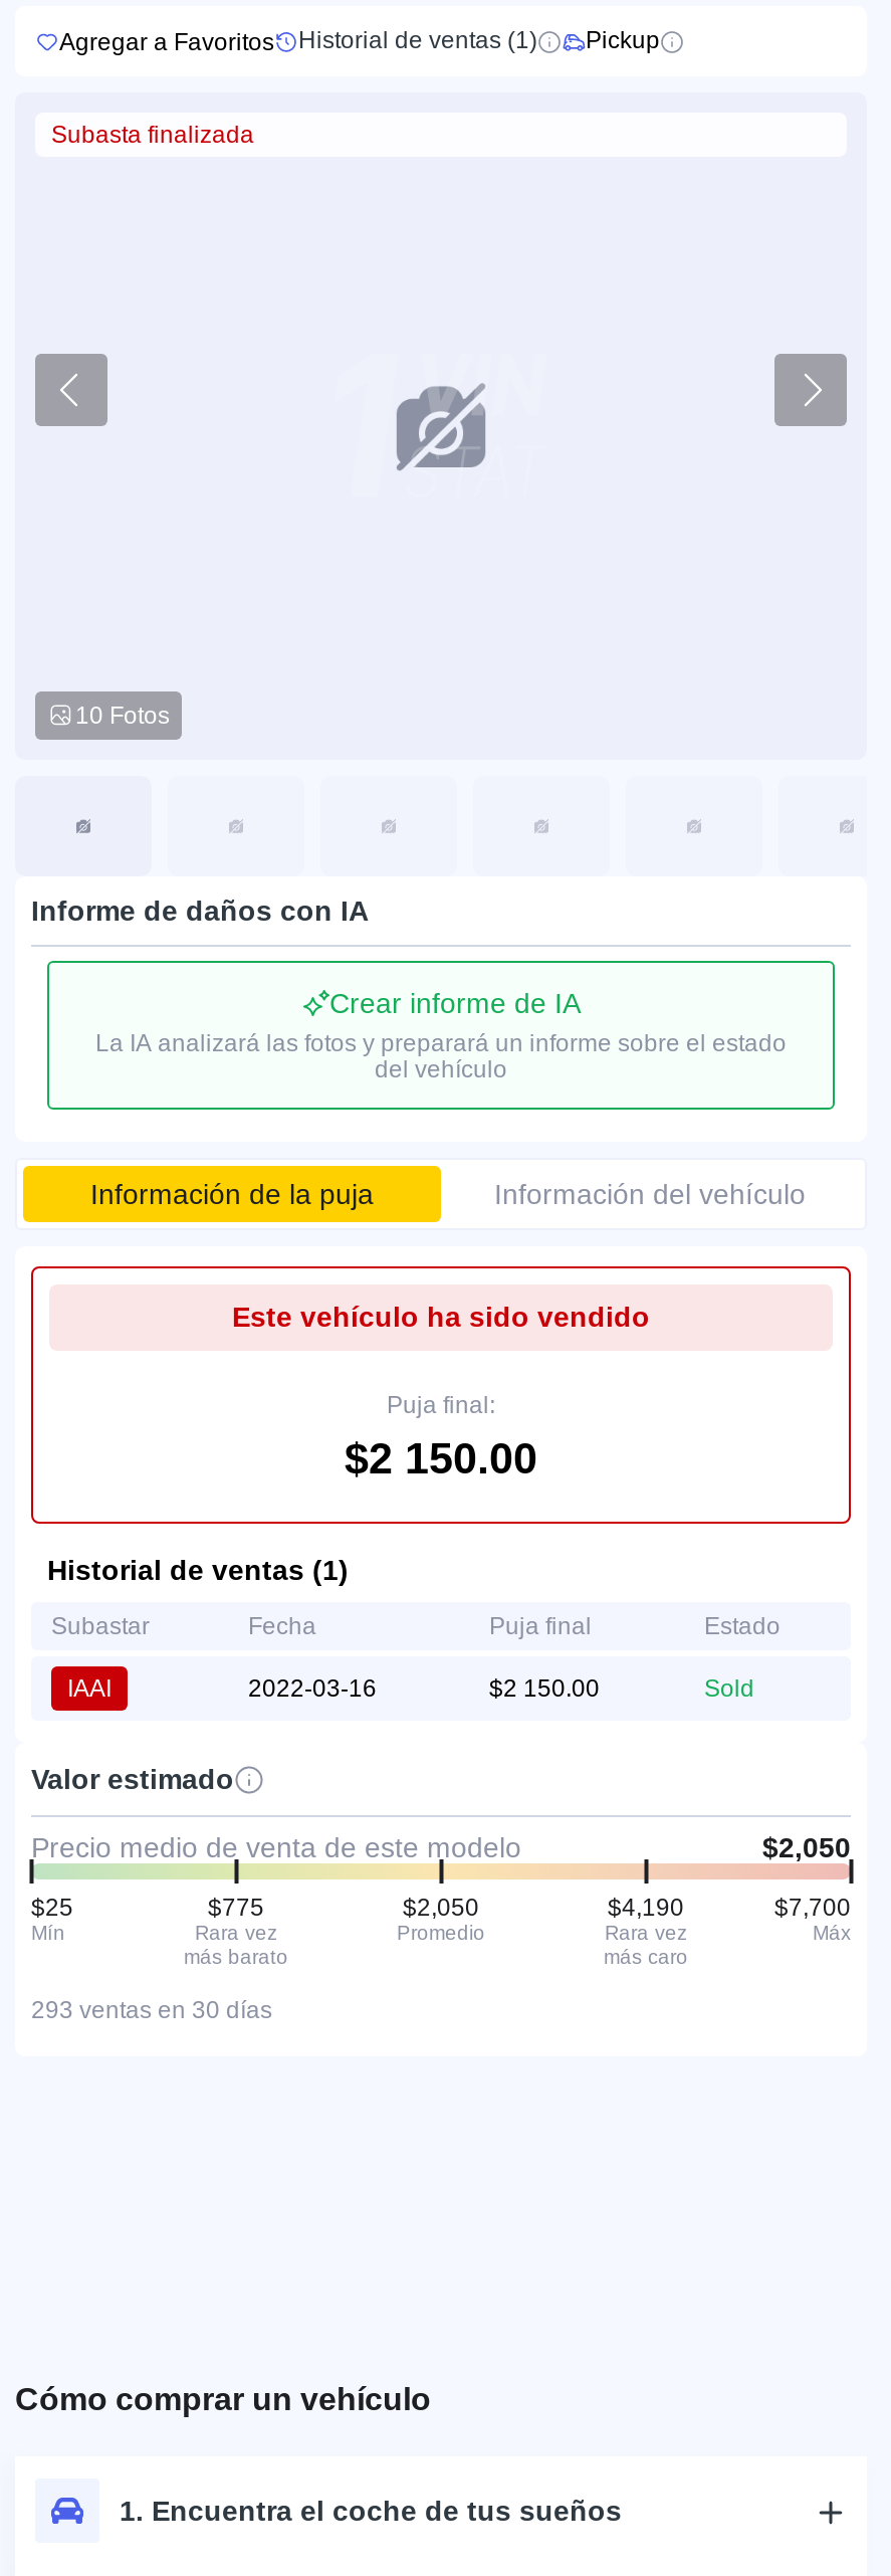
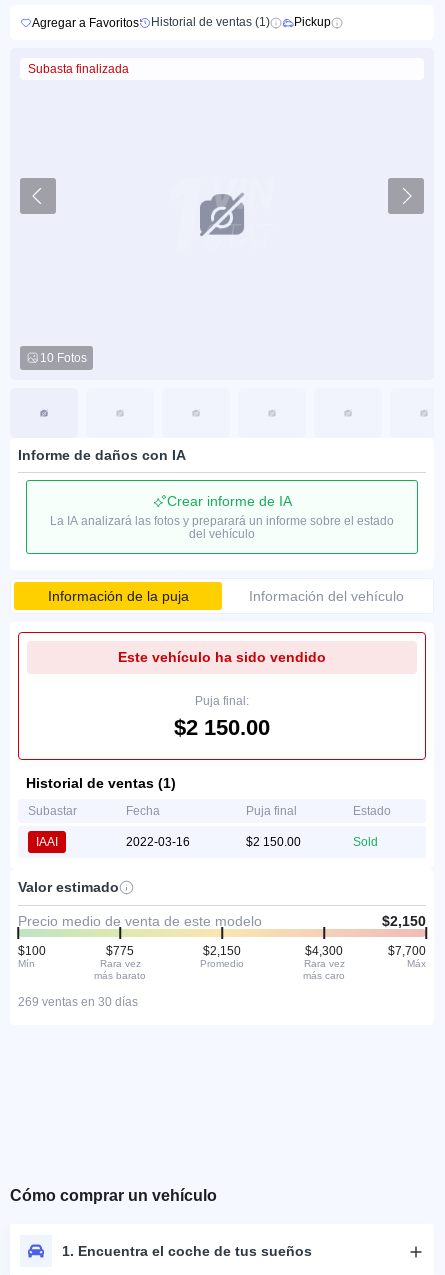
- $2,050
+ $2,150

- $25
+ $100

- $2,050
+ $2,150

- $4,190
+ $4,300

- 293 ventas en 30 días
+ 269 ventas en 30 días
